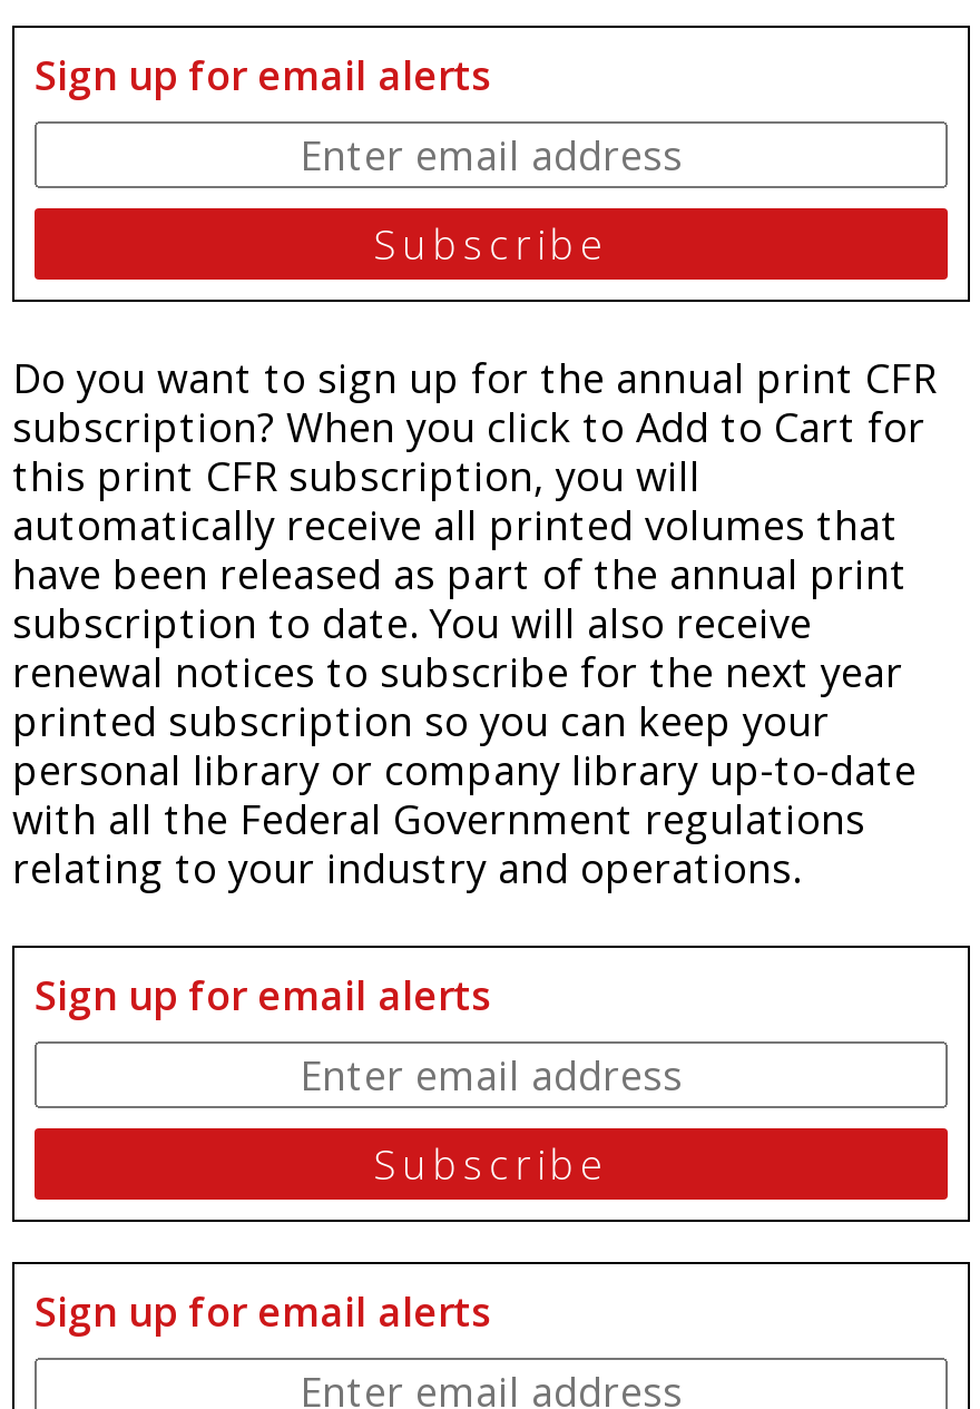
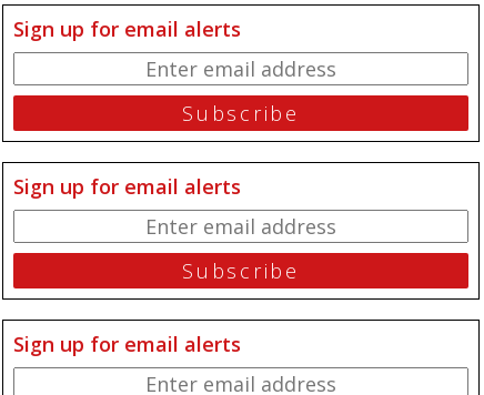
- Do you want to sign up for the annual print CFR
- subscription? When you click to Add to Cart for
- this print CFR subscription, you will
- automatically receive all printed volumes that
- have been released as part of the annual print
- subscription to date. You will also receive
- renewal notices to subscribe for the next year
- printed subscription so you can keep your
- personal library or company library up-to-date
- with all the Federal Government regulations
- relating to your industry and operations.
